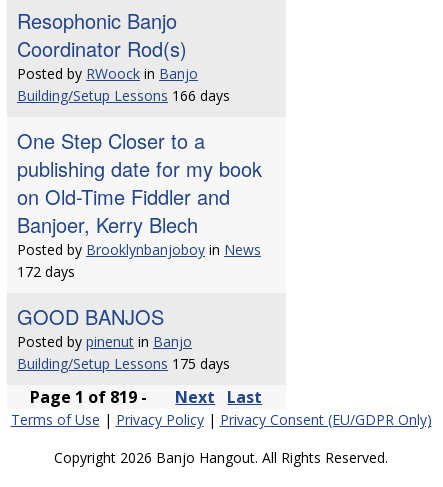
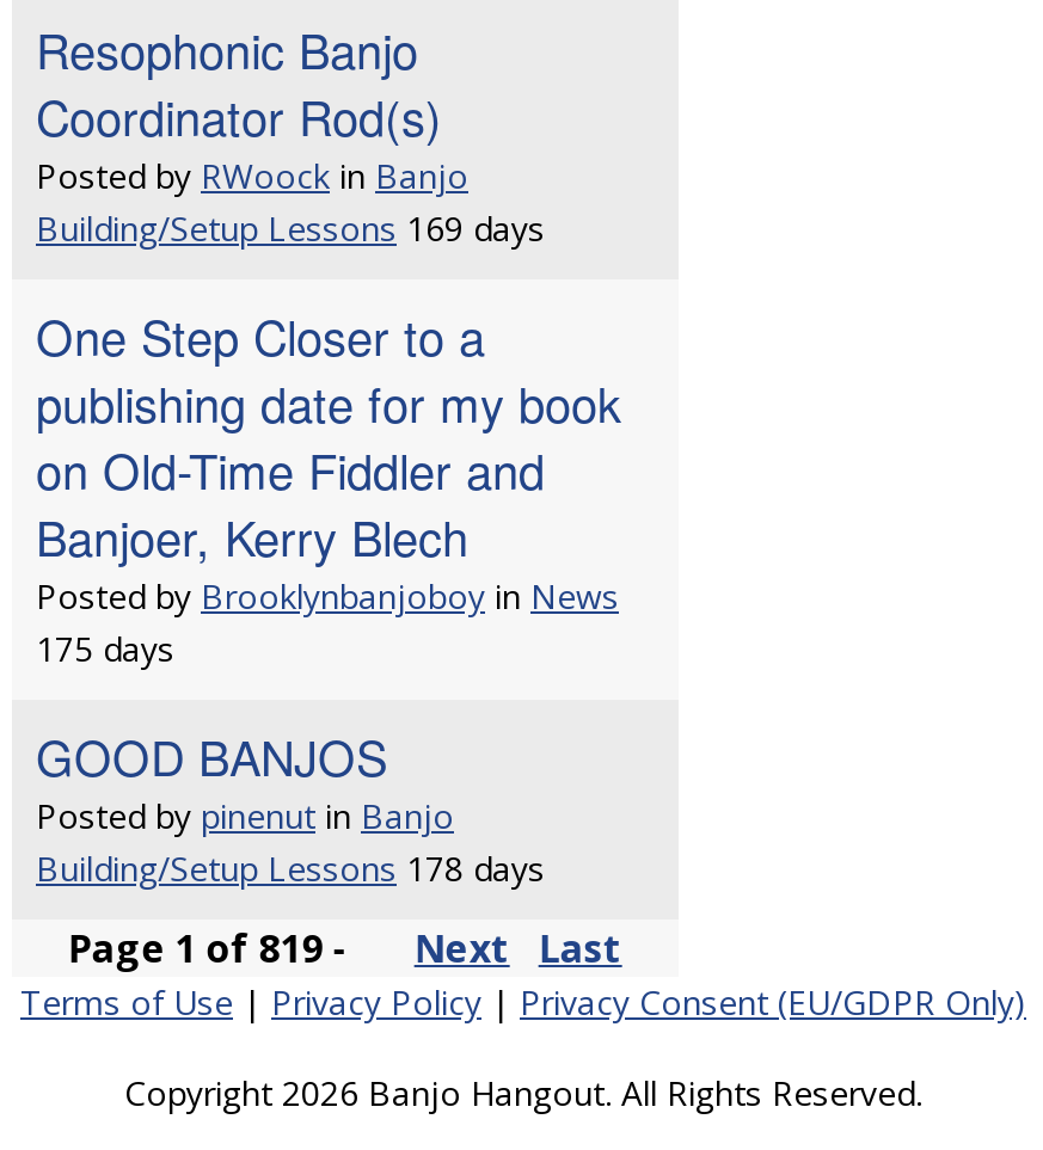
- Building/Setup Lessons 166 days
+ Building/Setup Lessons 169 days

- 172 days
+ 175 days

- Building/Setup Lessons 175 days
+ Building/Setup Lessons 178 days
